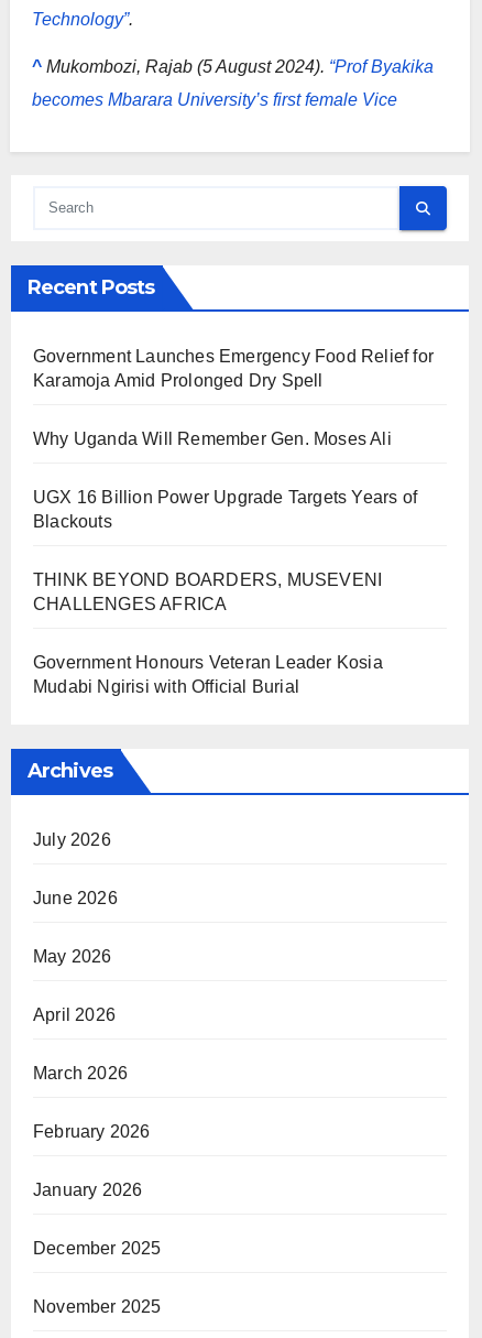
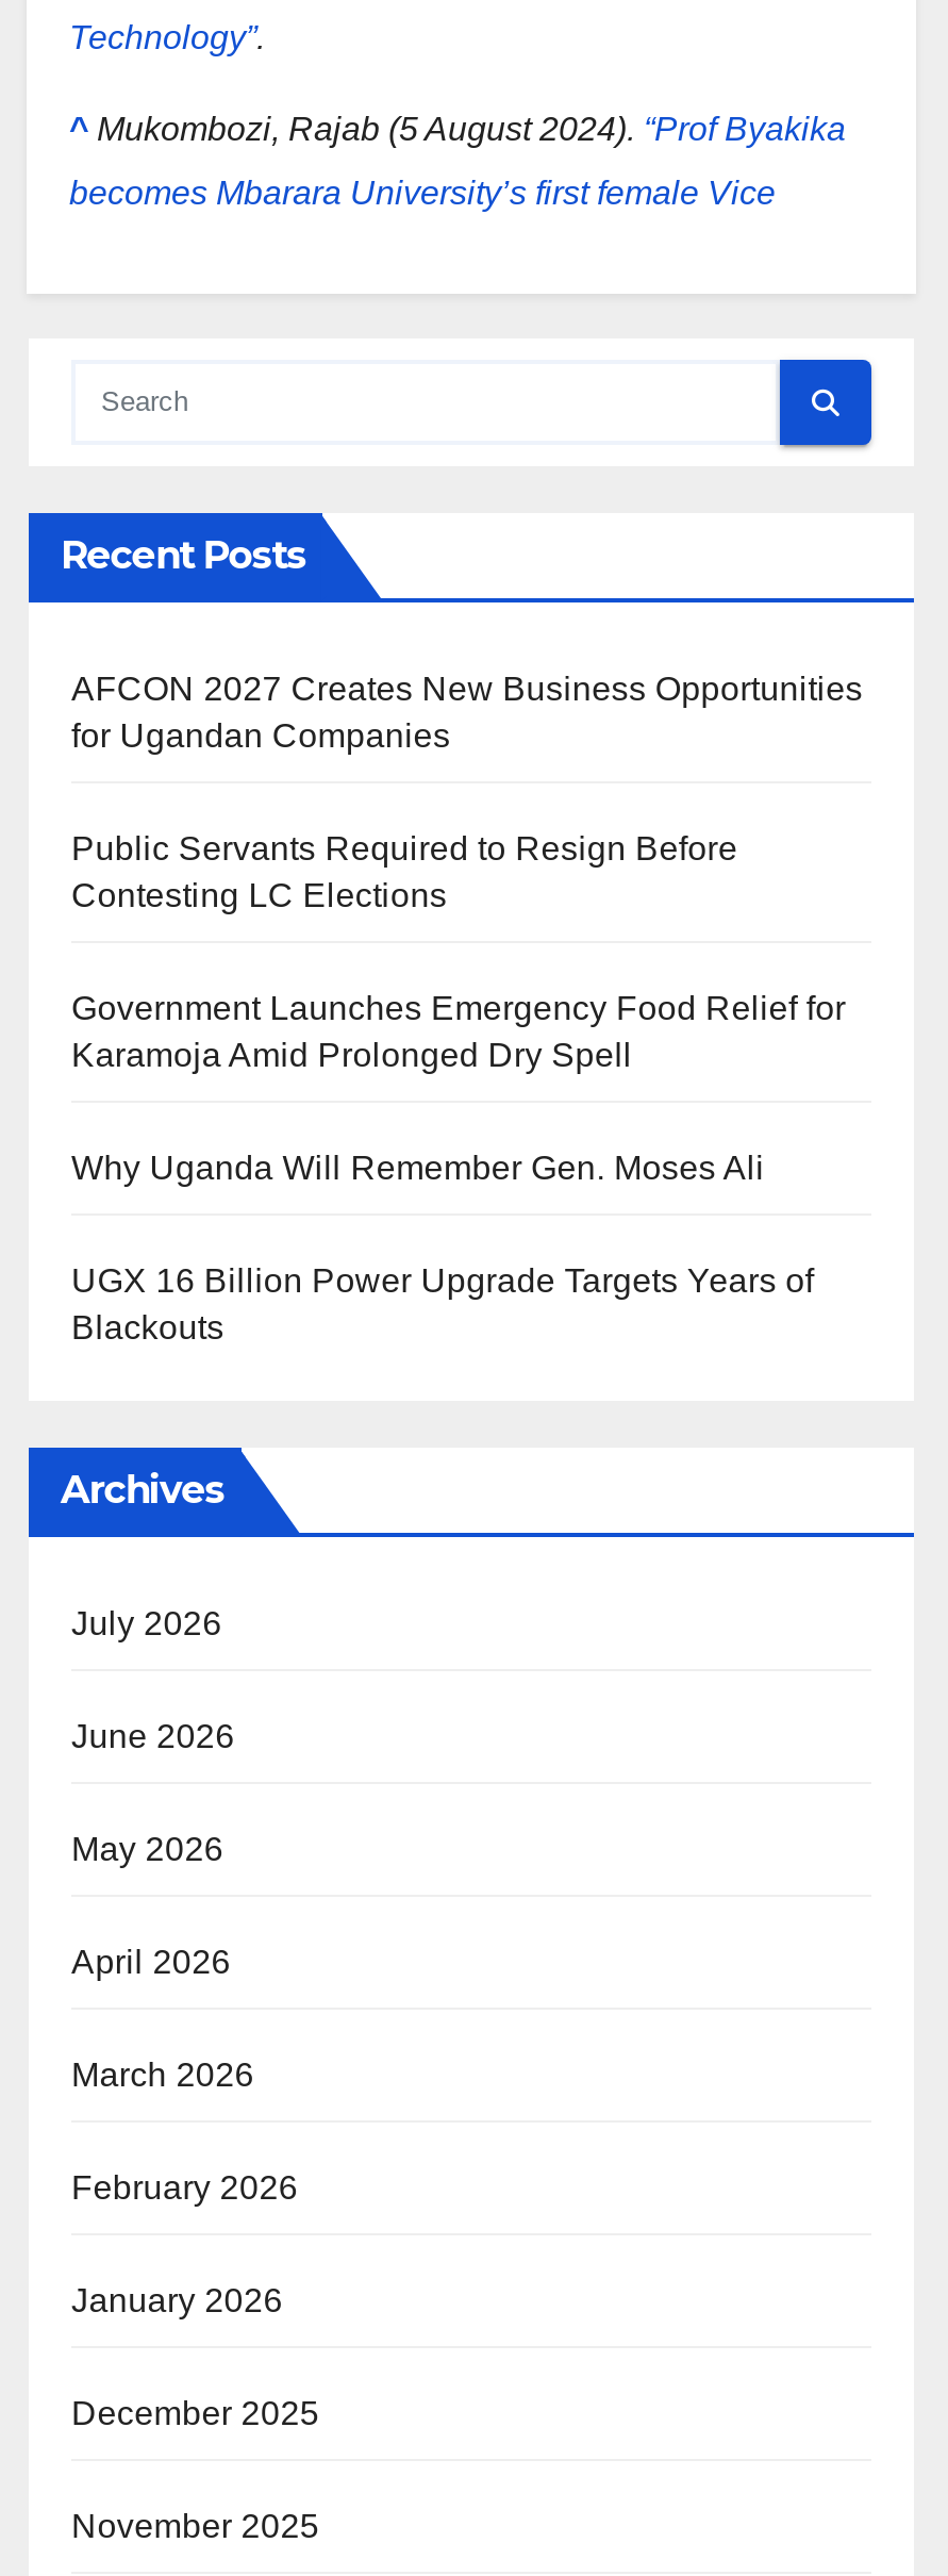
+ AFCON 2027 Creates New Business Opportunities
+ for Ugandan Companies
+ Public Servants Required to Resign Before
+ Contesting LC Elections

moved down: Government Launches Emergency Food Relief for | Karamoja Amid Prolonged Dry Spell | Why Uganda Will Remember Gen. Moses Ali | UGX 16 Billion Power Upgrade Targets Years of | Blackouts

- THINK BEYOND BOARDERS, MUSEVENI
- CHALLENGES AFRICA
- Government Honours Veteran Leader Kosia
- Mudabi Ngirisi with Official Burial
